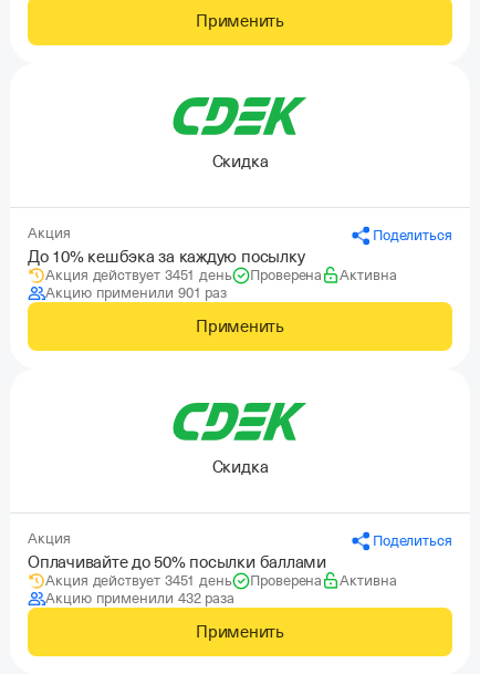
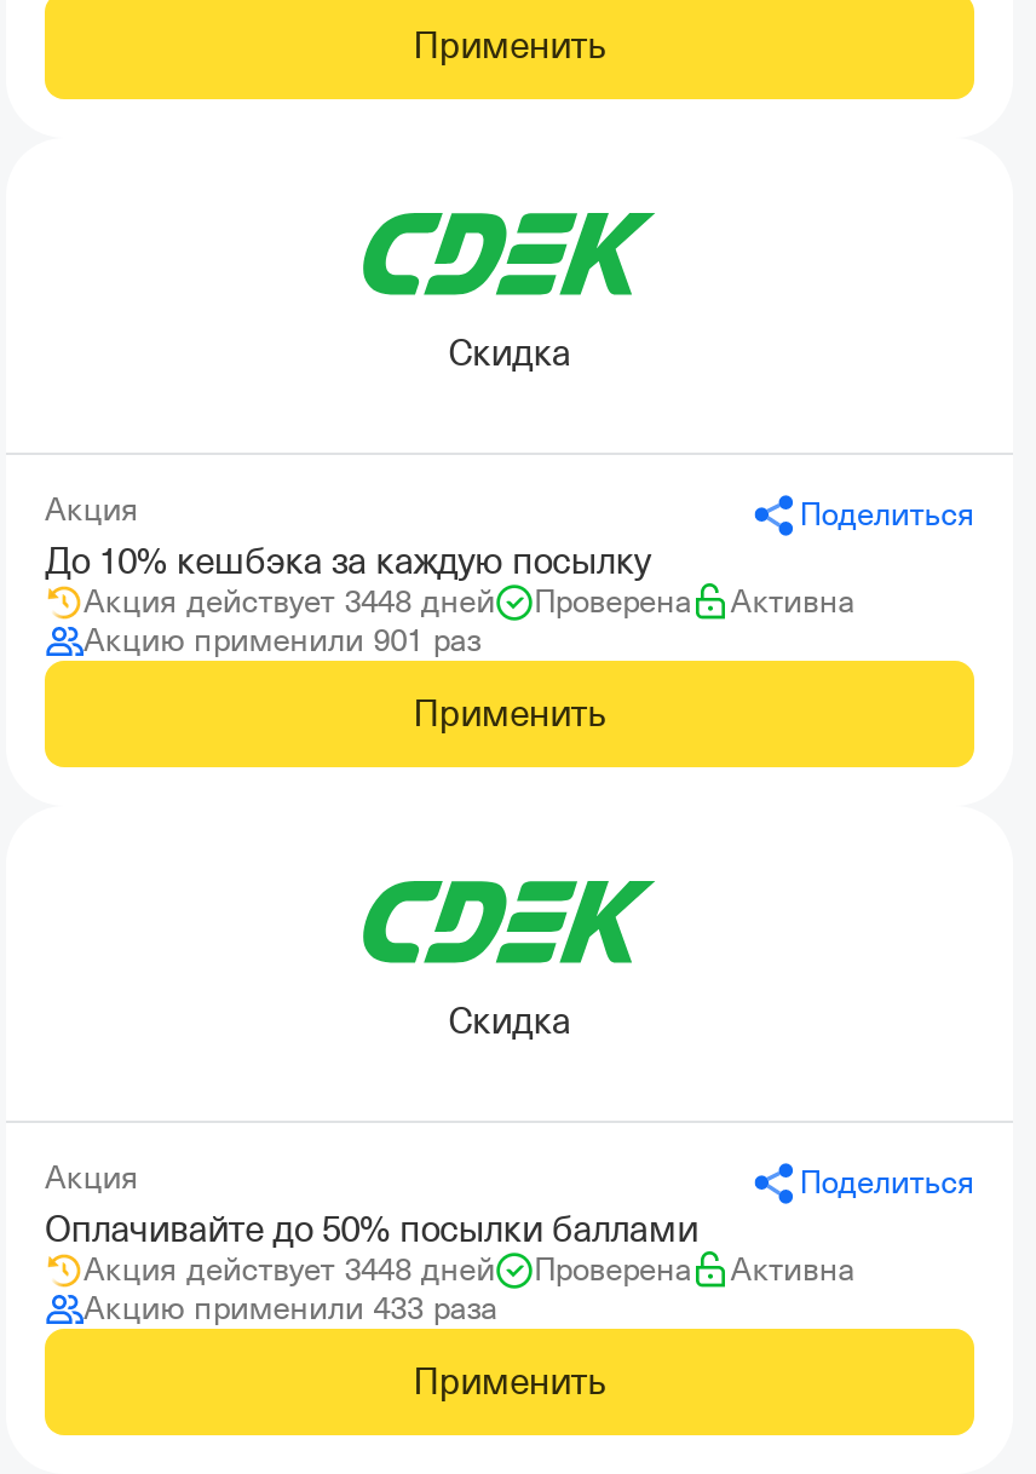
- Акция действует 3451 день
+ Акция действует 3448 дней

- Акция действует 3451 день
+ Акция действует 3448 дней

- Акцию применили 432 раза
+ Акцию применили 433 раза
